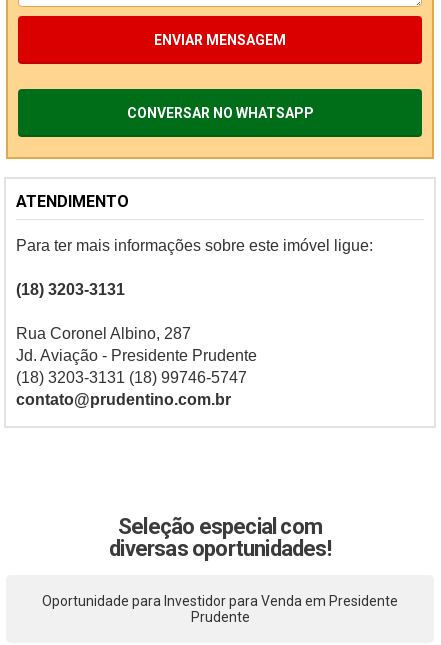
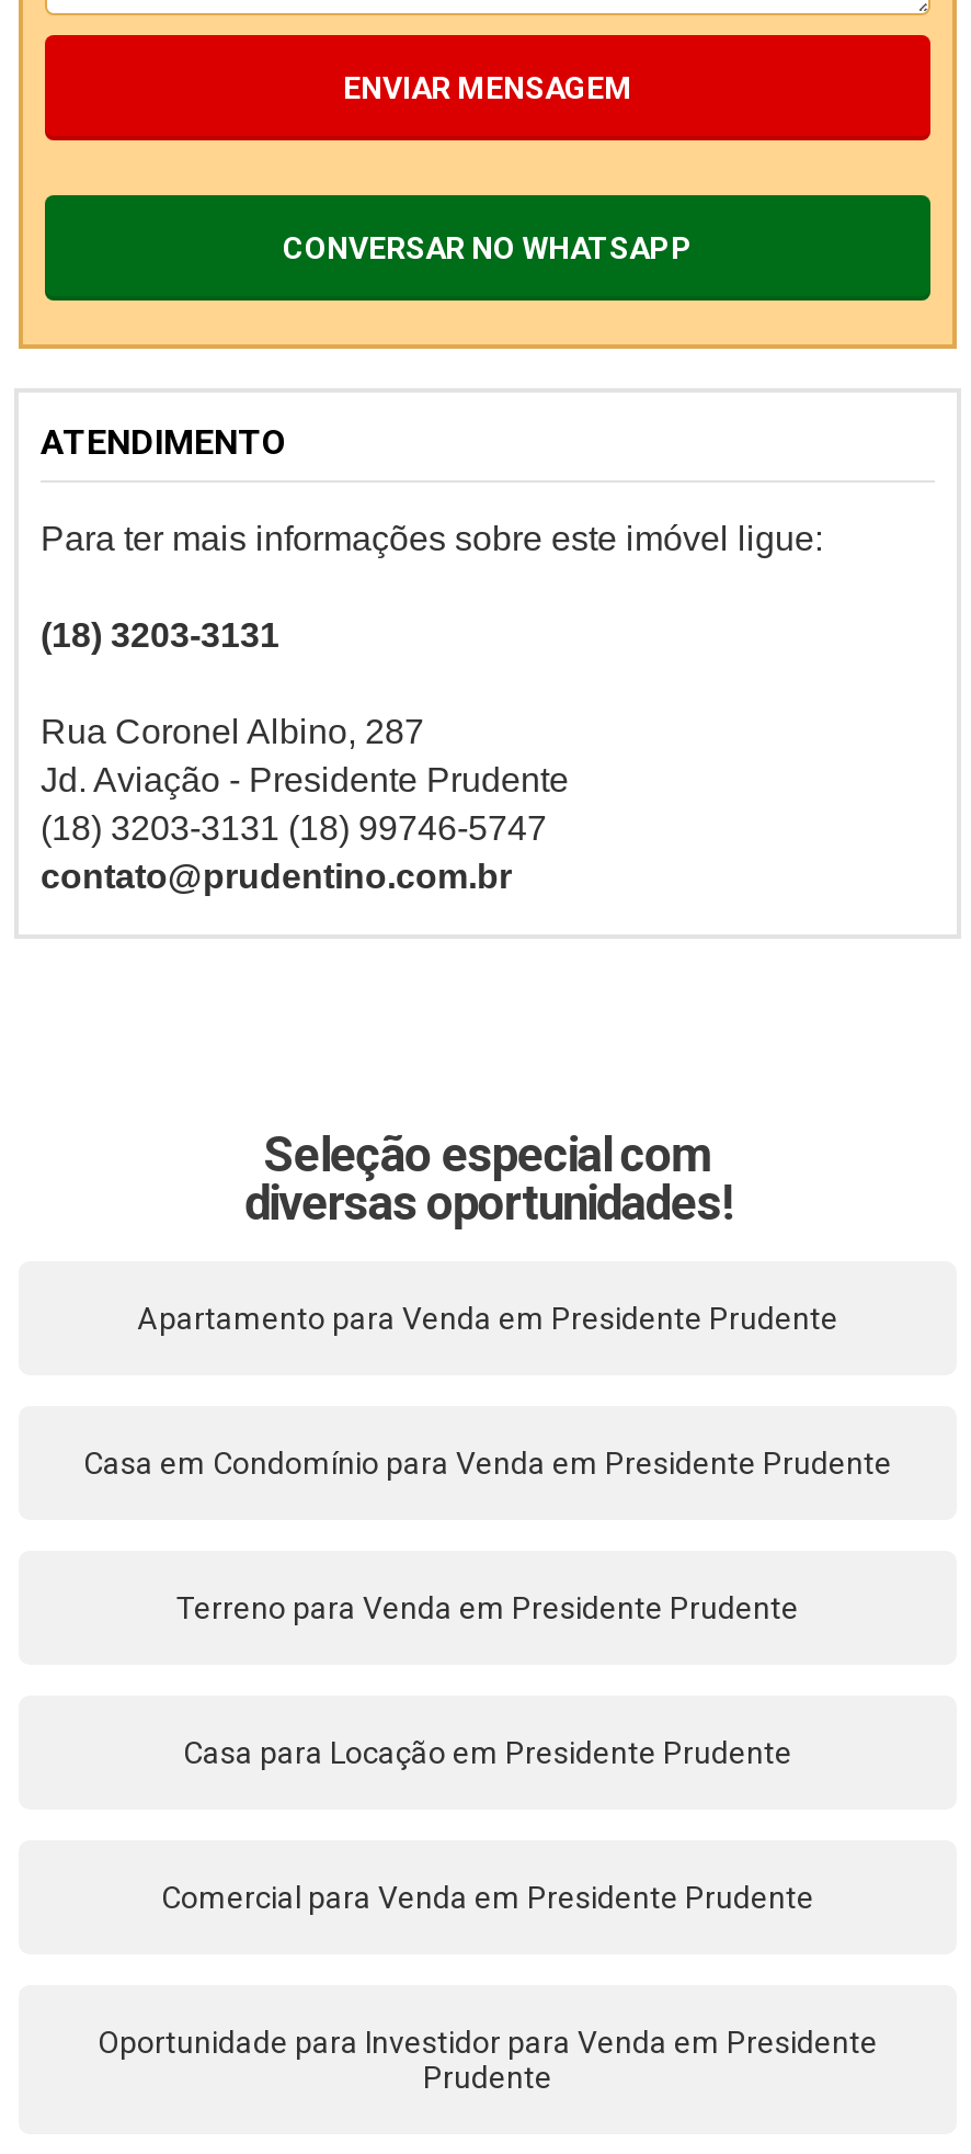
+ Casa em Condomínio para Venda em Presidente Prudente

+ Apartamento para Venda em Presidente Prudente

+ Comercial para Venda em Presidente Prudente

+ Terreno para Venda em Presidente Prudente

+ Casa para Locação em Presidente Prudente
